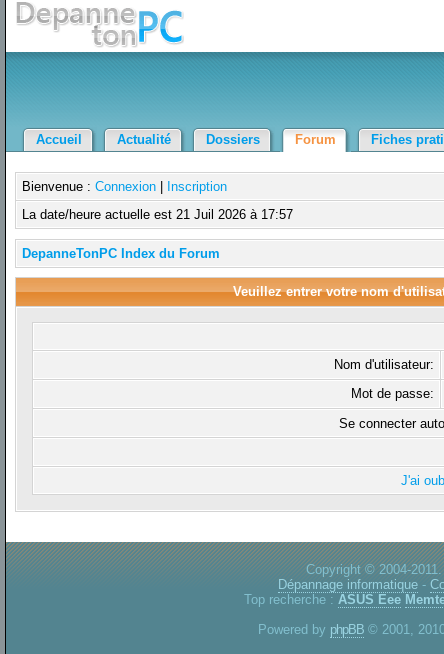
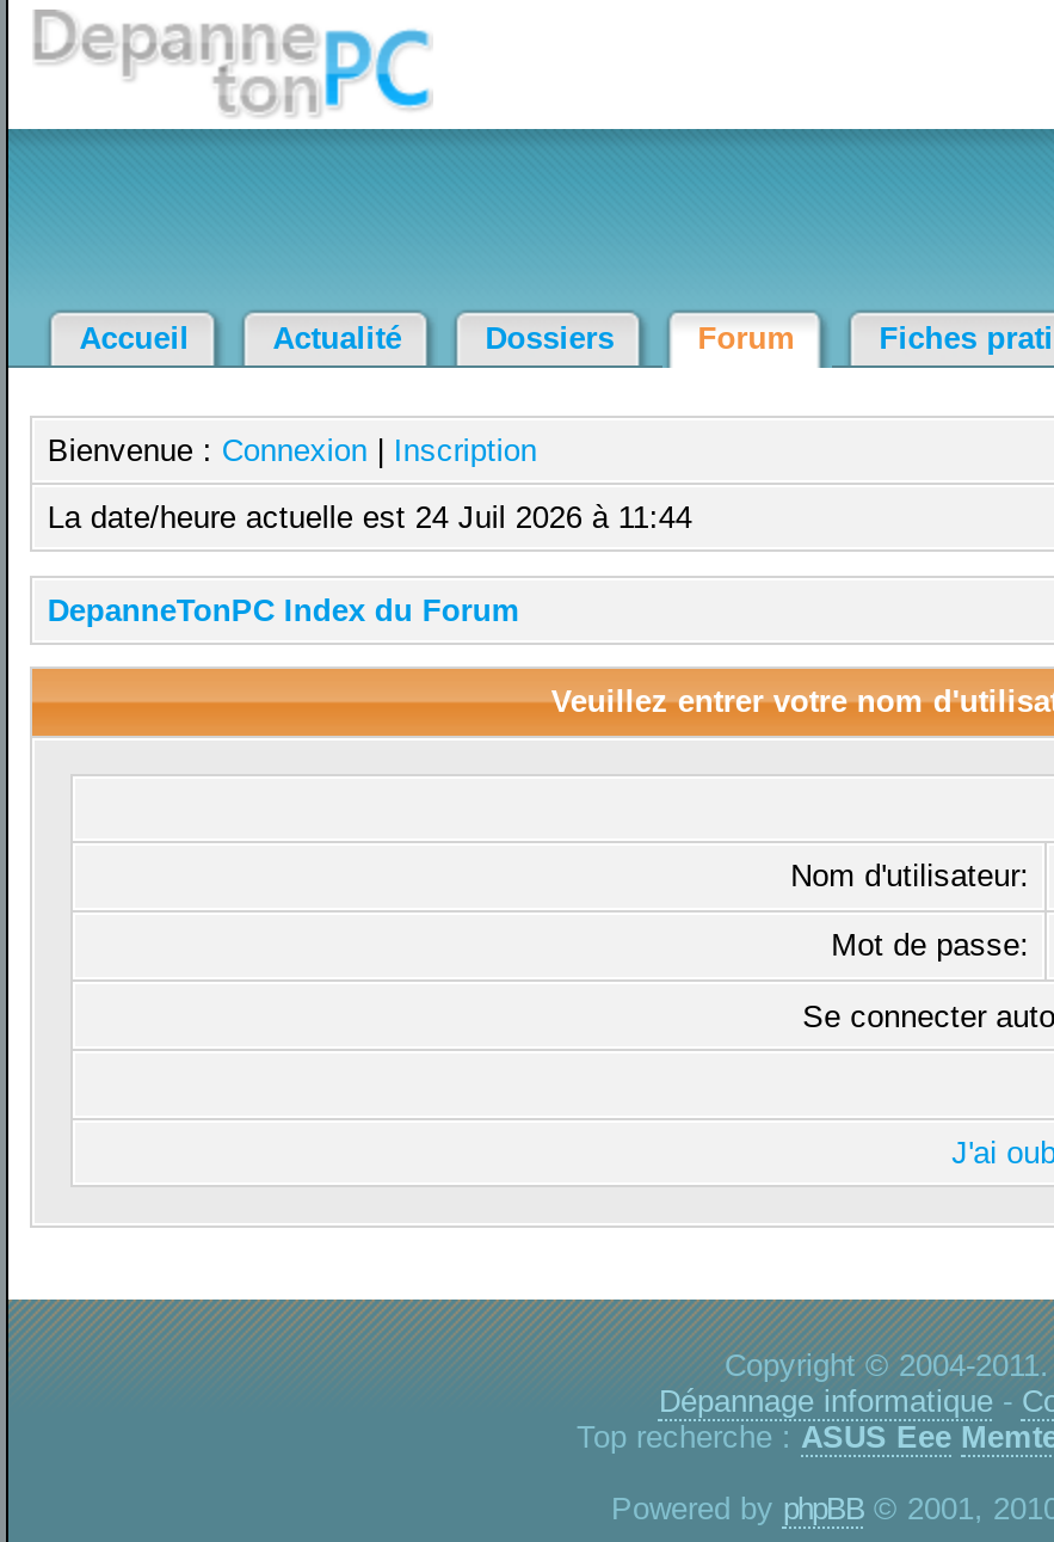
- La date/heure actuelle est 21 Juil 2026 à 17:57
+ La date/heure actuelle est 24 Juil 2026 à 11:44
